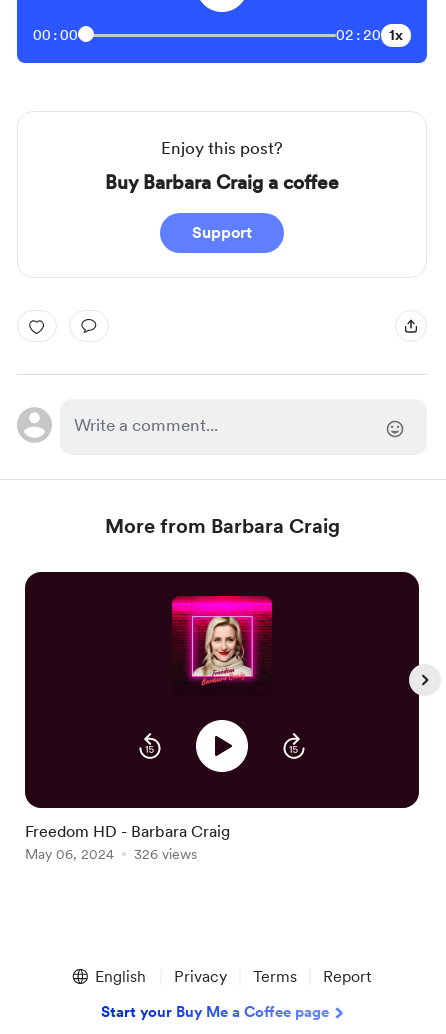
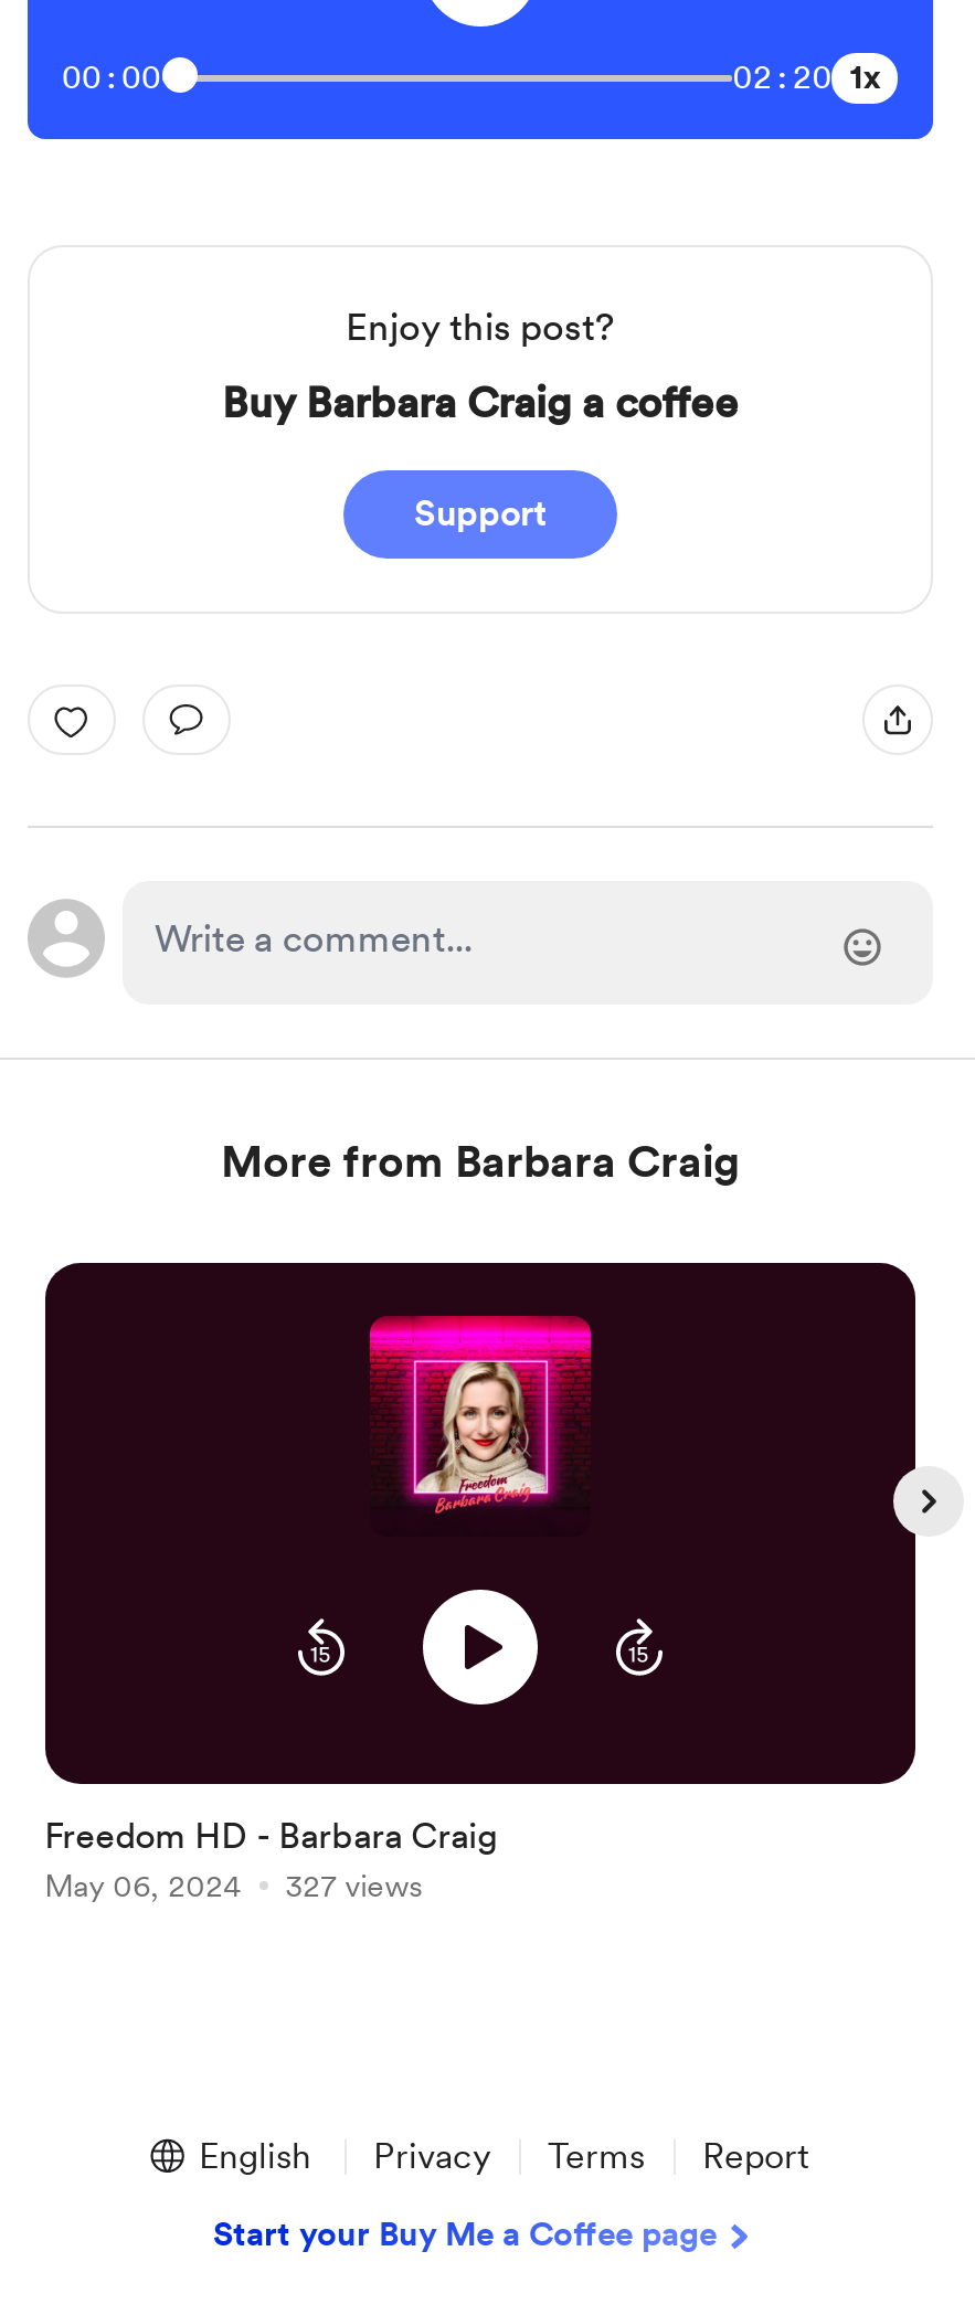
- May 06, 2024 326 views
+ May 06, 2024 327 views
